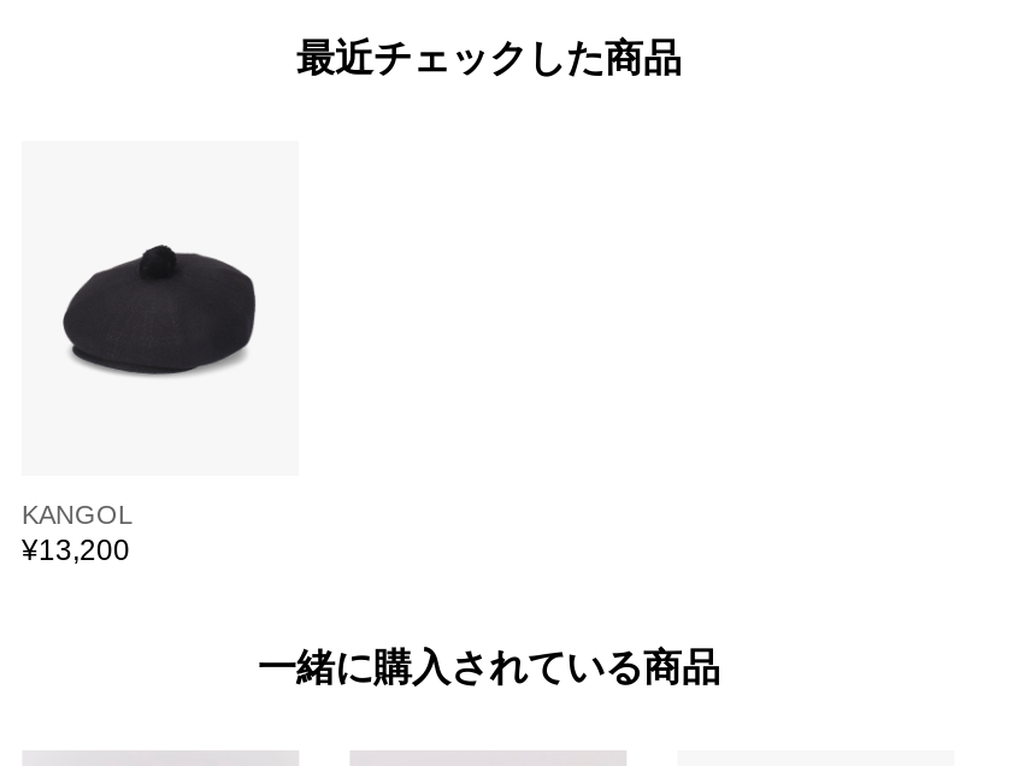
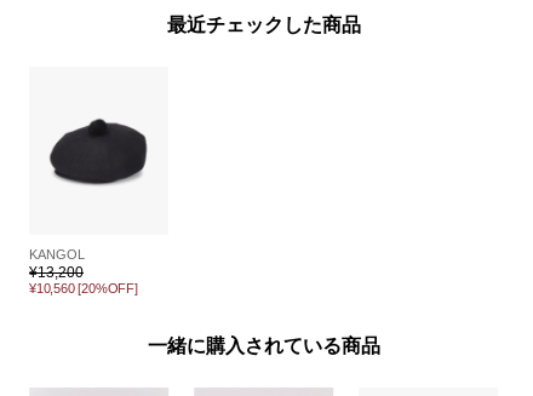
+ ¥10,560 [20%OFF]
